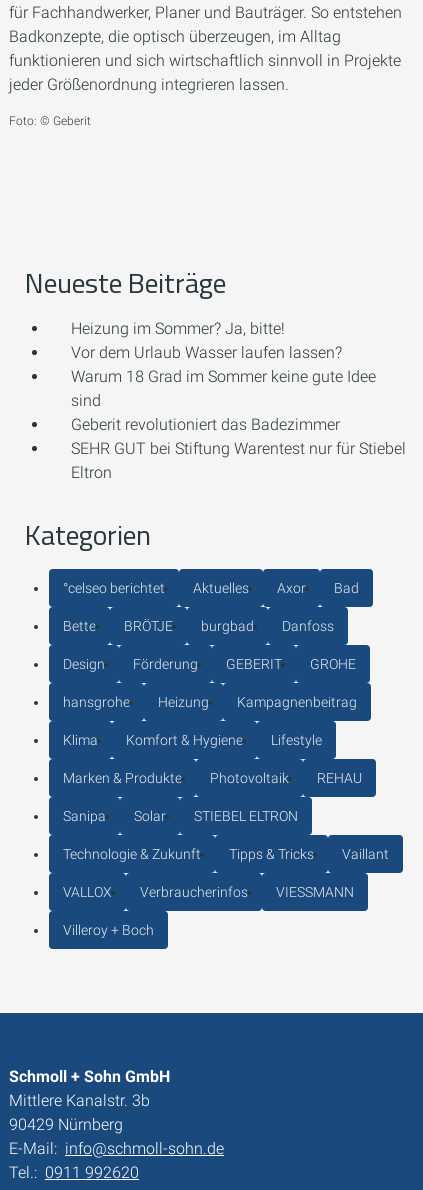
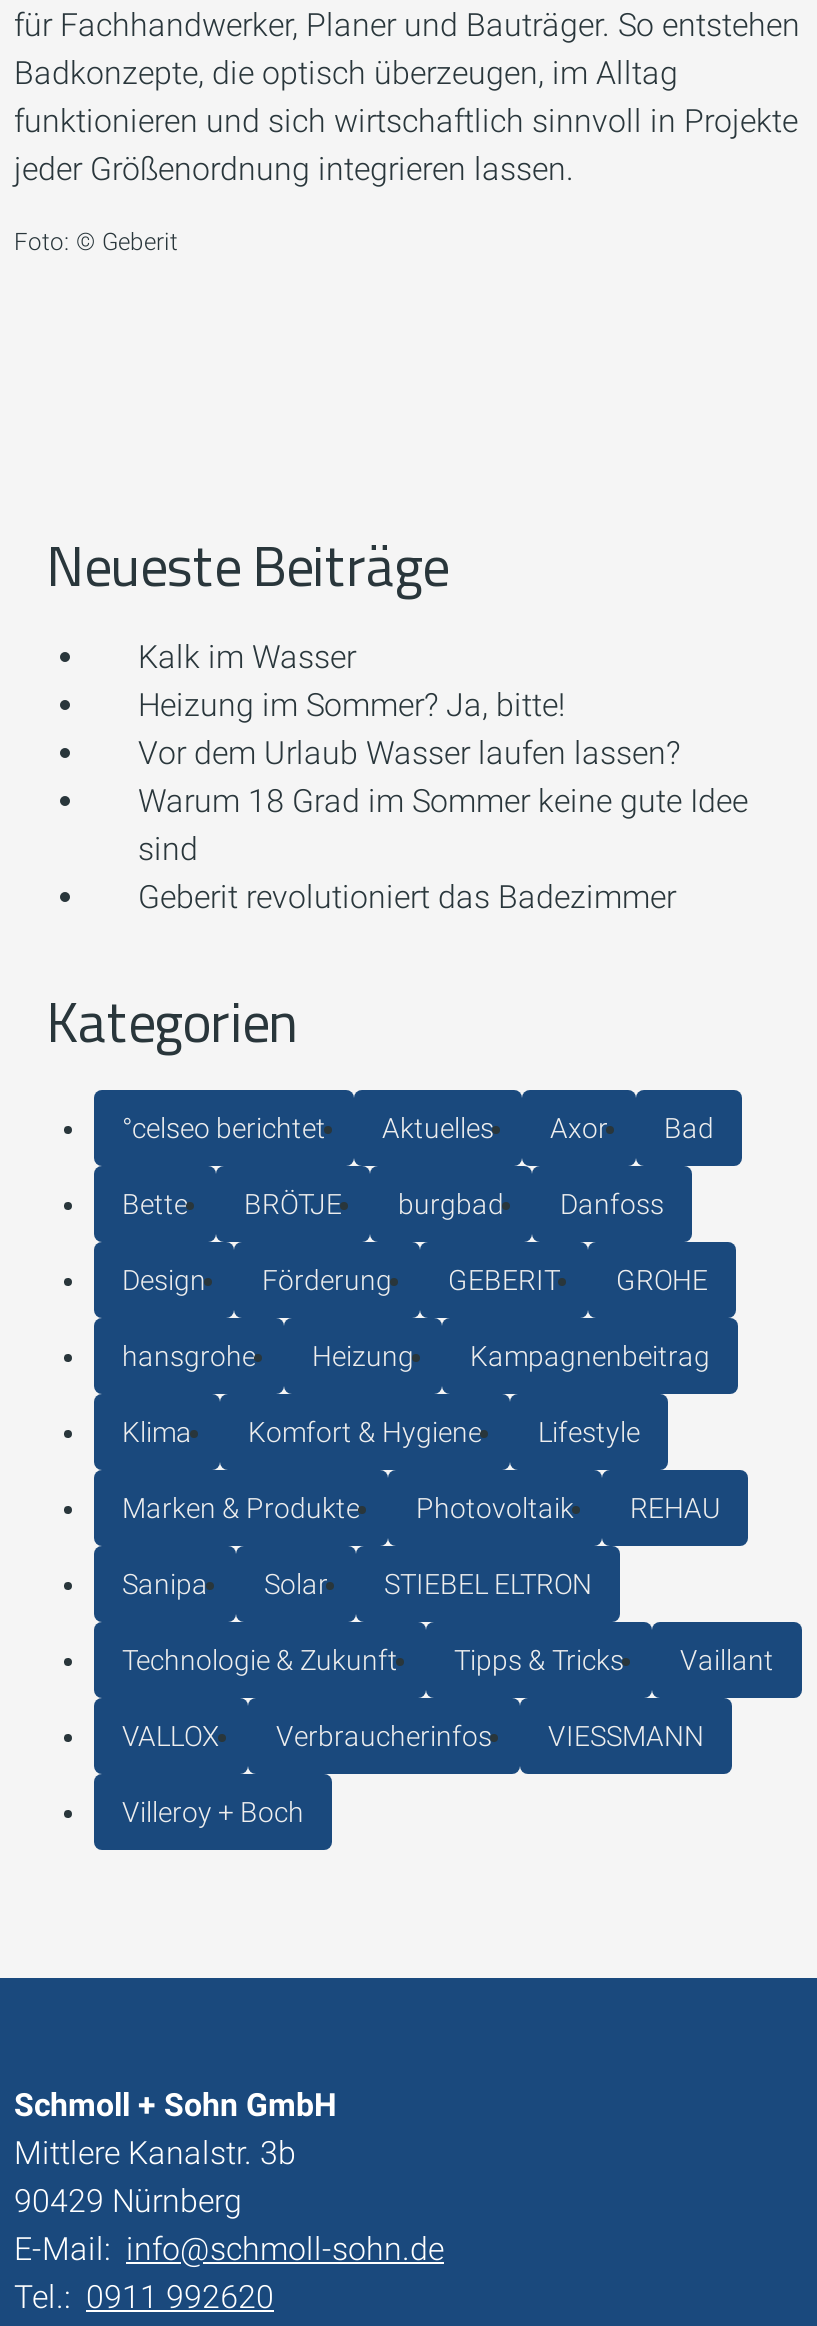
+ Kalk im Wasser

moved down: Heizung im Sommer? Ja, bitte! | Vor dem Urlaub Wasser laufen lassen? | Warum 18 Grad im Sommer keine gute Idee | sind | Geberit revolutioniert das Badezimmer

- SEHR GUT bei Stiftung Warentest nur für Stiebel
- Eltron
